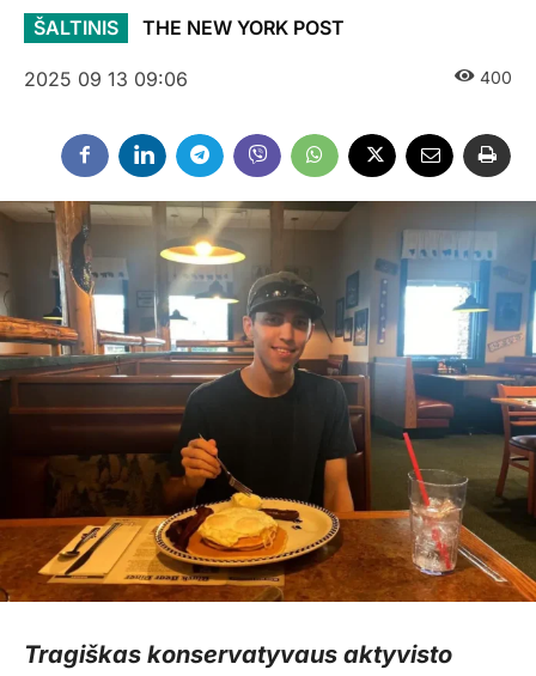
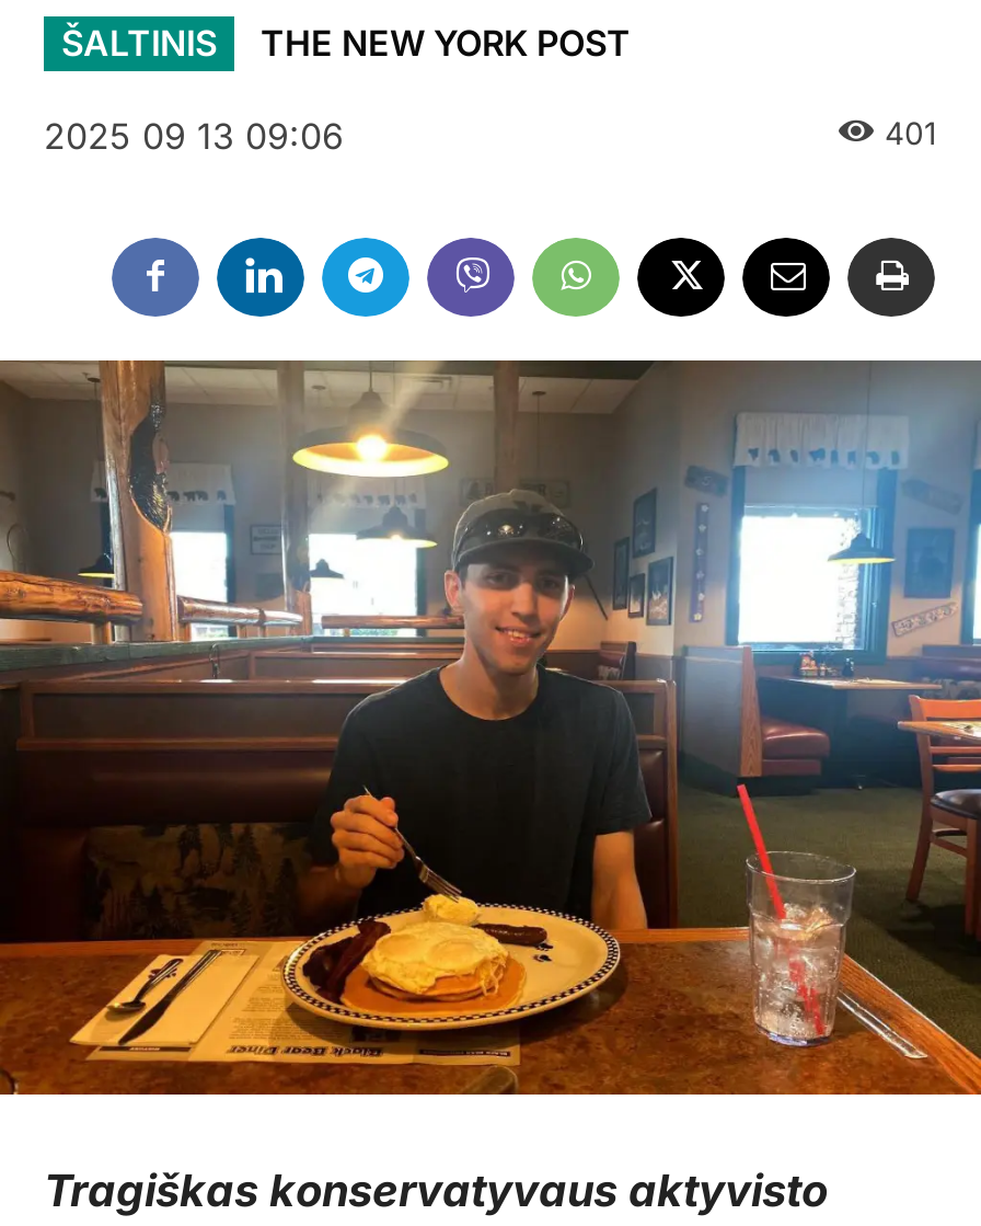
- 400
+ 401
